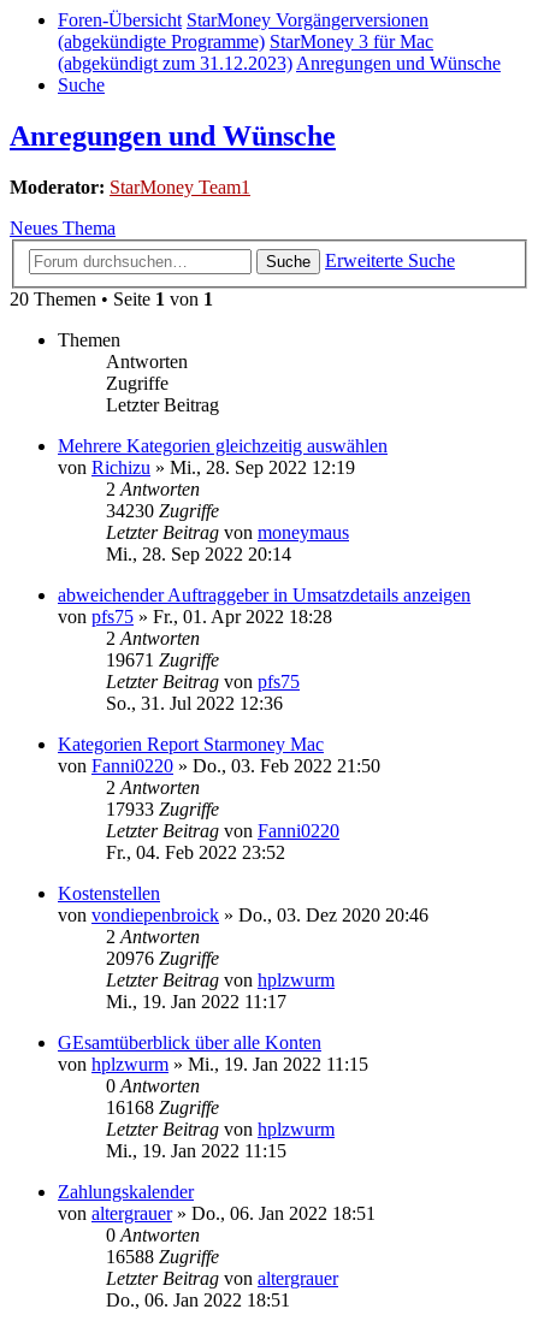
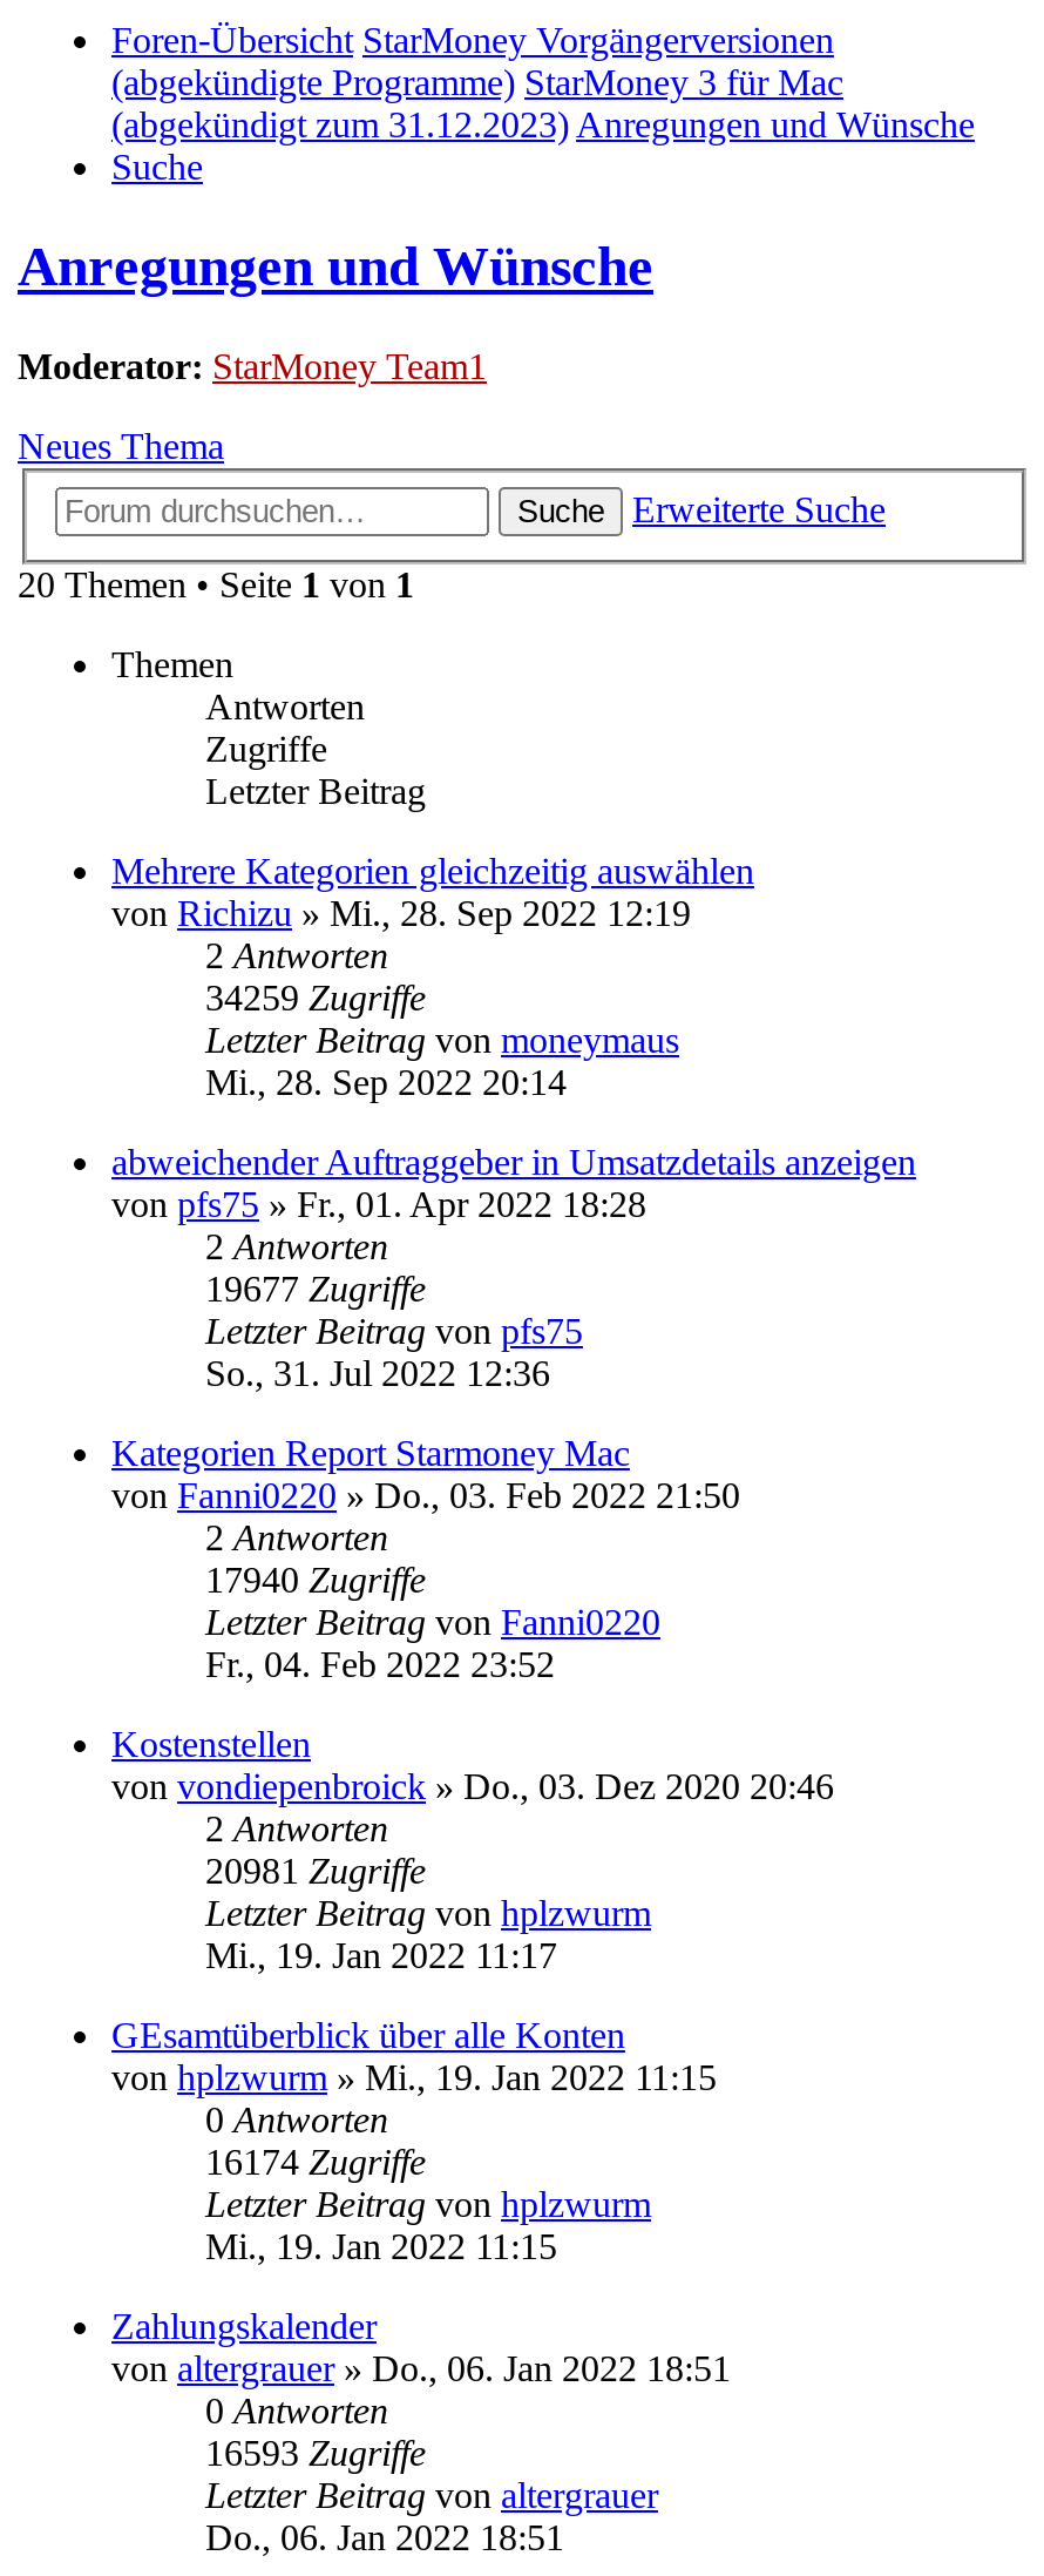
- 34230 Zugriffe
+ 34259 Zugriffe

- 19671 Zugriffe
+ 19677 Zugriffe

- 17933 Zugriffe
+ 17940 Zugriffe

- 20976 Zugriffe
+ 20981 Zugriffe

- 16168 Zugriffe
+ 16174 Zugriffe

- 16588 Zugriffe
+ 16593 Zugriffe
